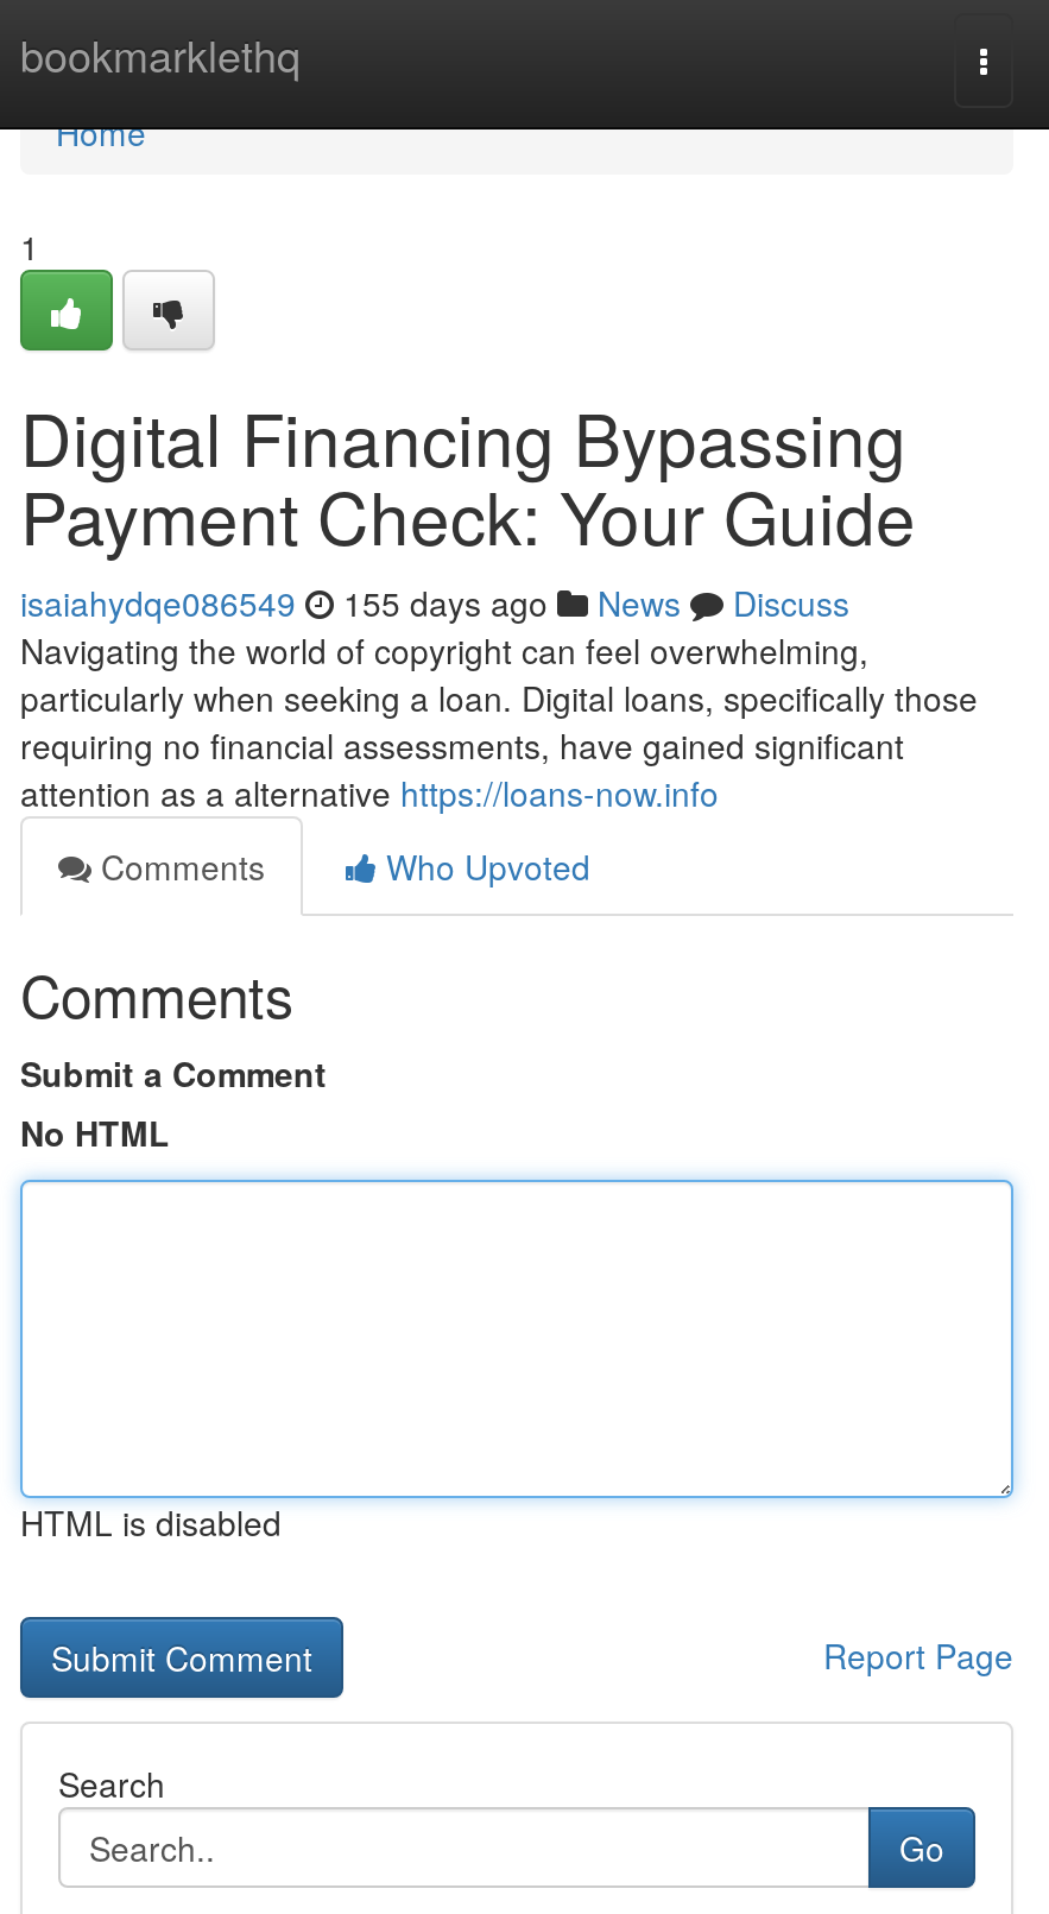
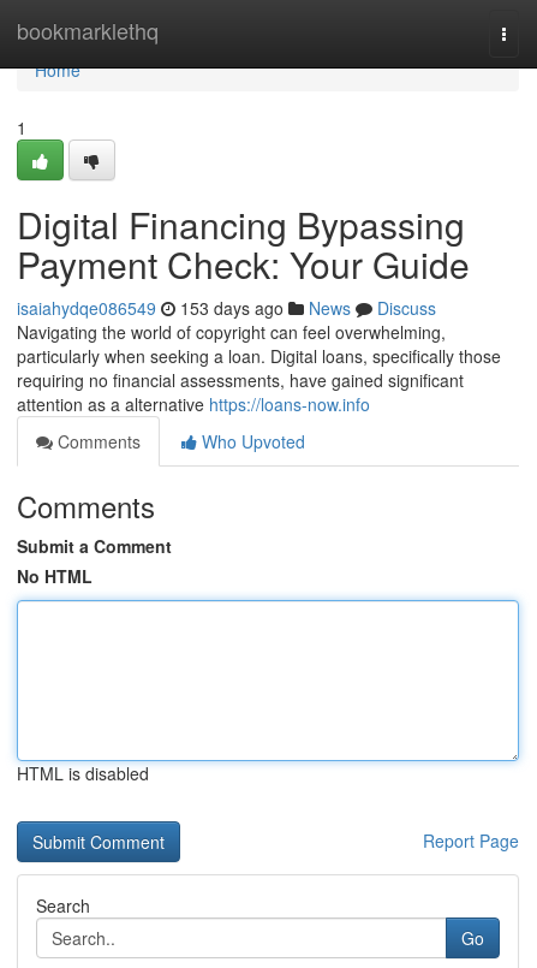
- isaiahydqe086549 155 days ago News Discuss
+ isaiahydqe086549 153 days ago News Discuss
